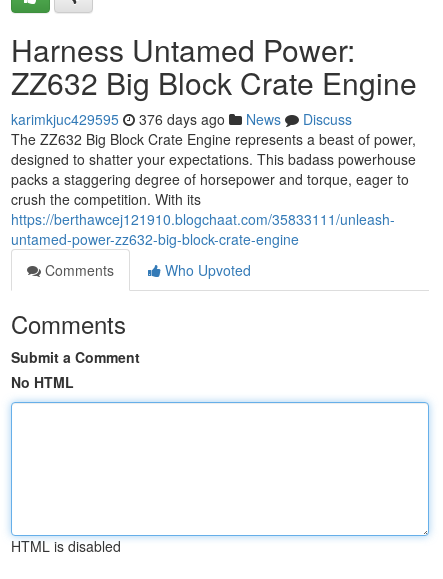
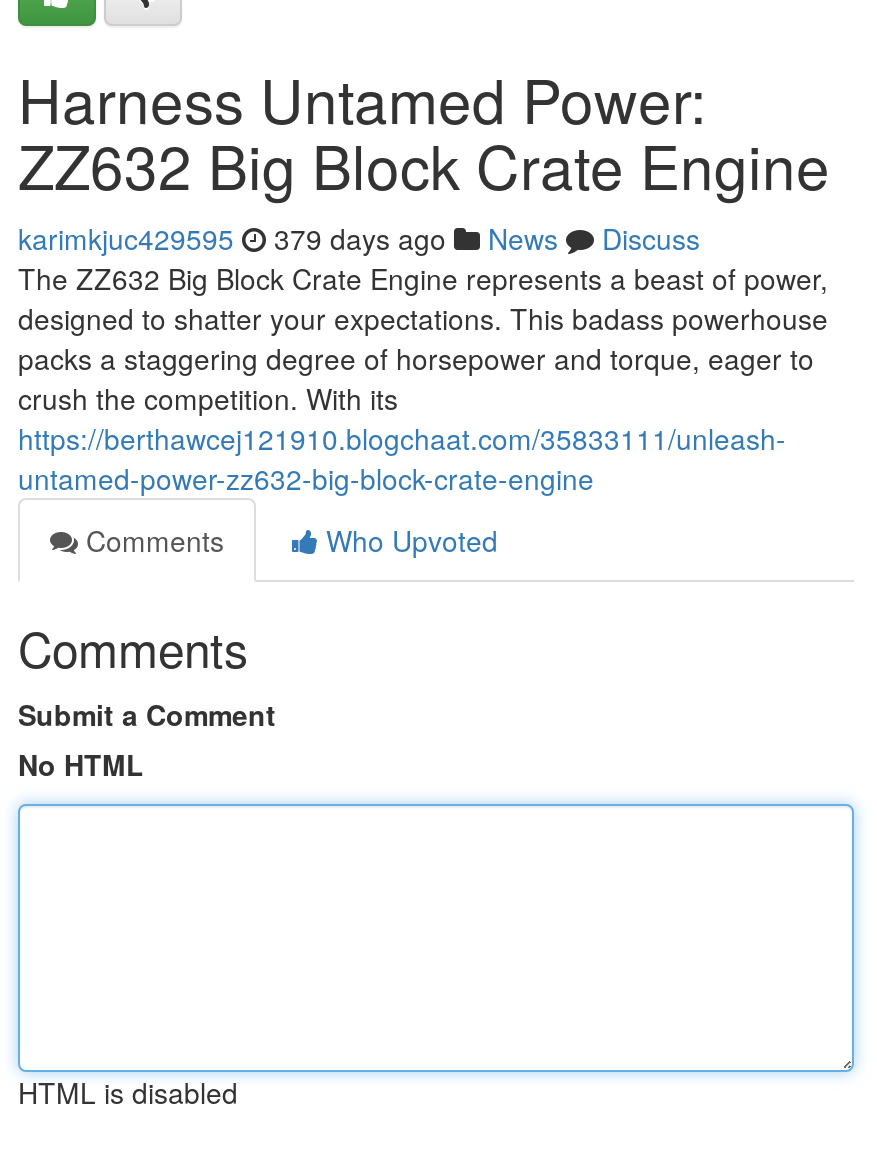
- karimkjuc429595 376 days ago News Discuss
+ karimkjuc429595 379 days ago News Discuss
